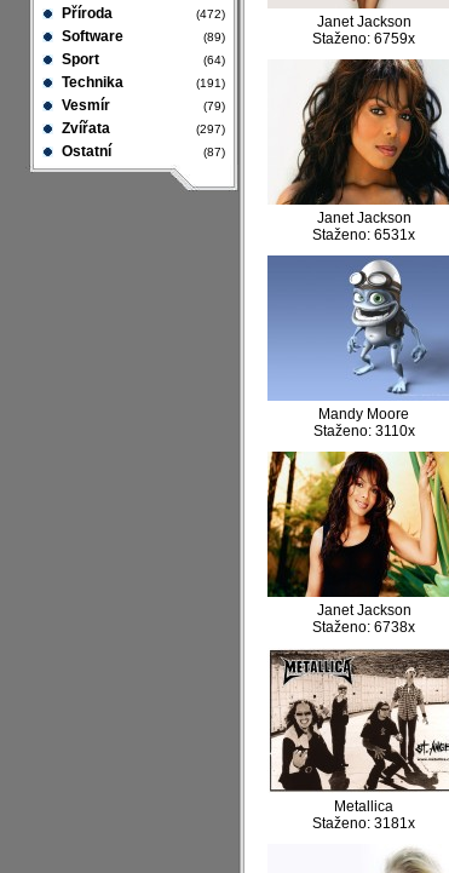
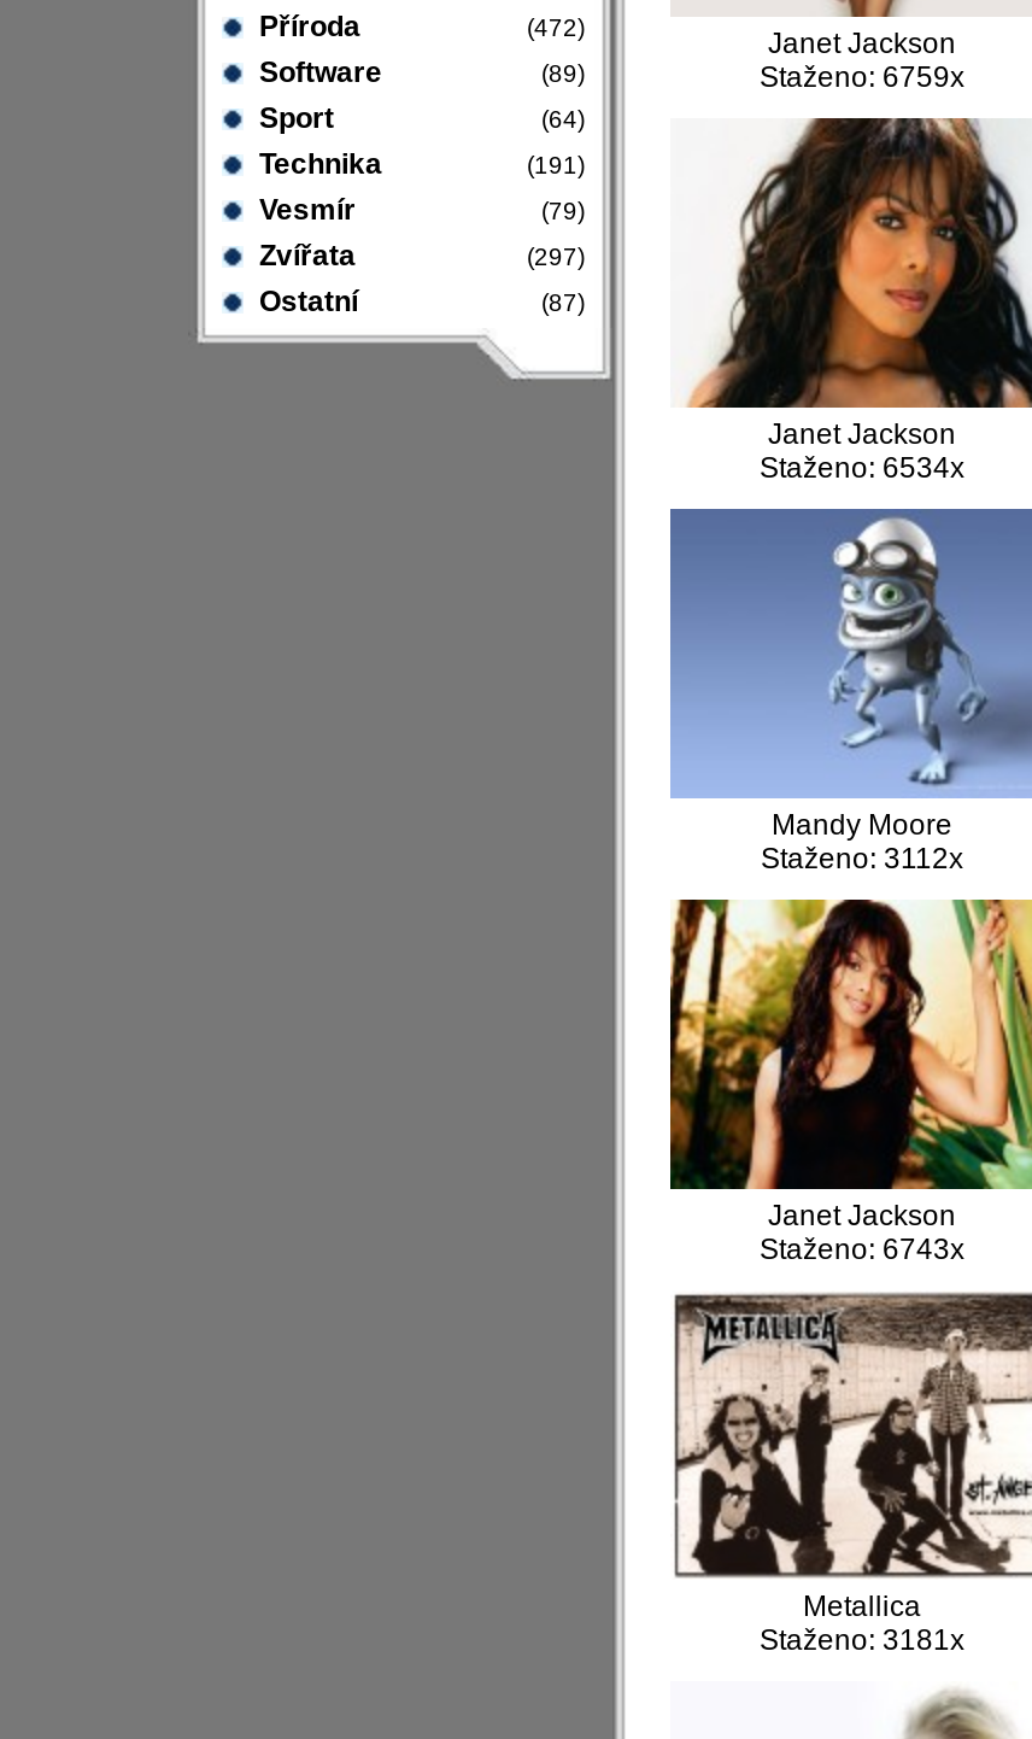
- Staženo: 6531x
+ Staženo: 6534x

- Staženo: 3110x
+ Staženo: 3112x

- Staženo: 6738x
+ Staženo: 6743x
